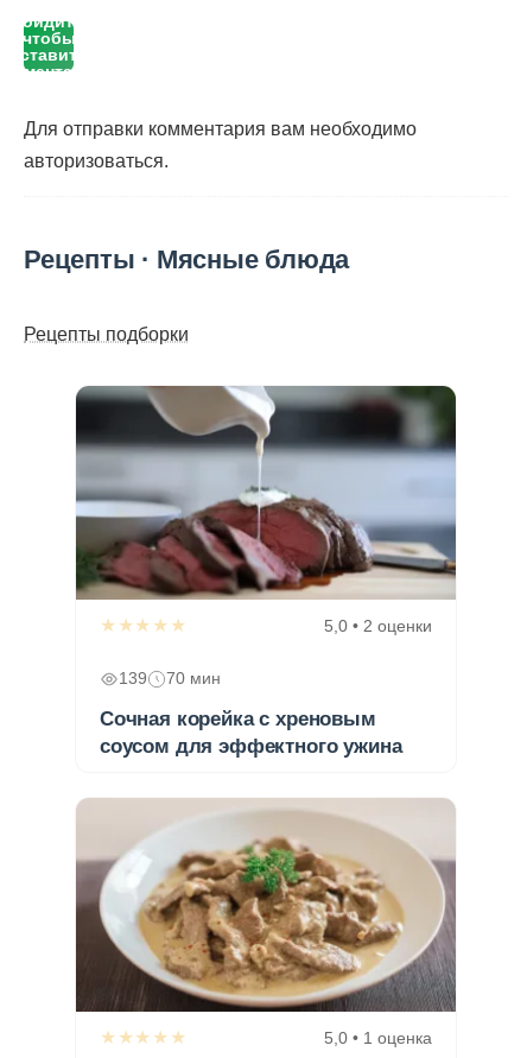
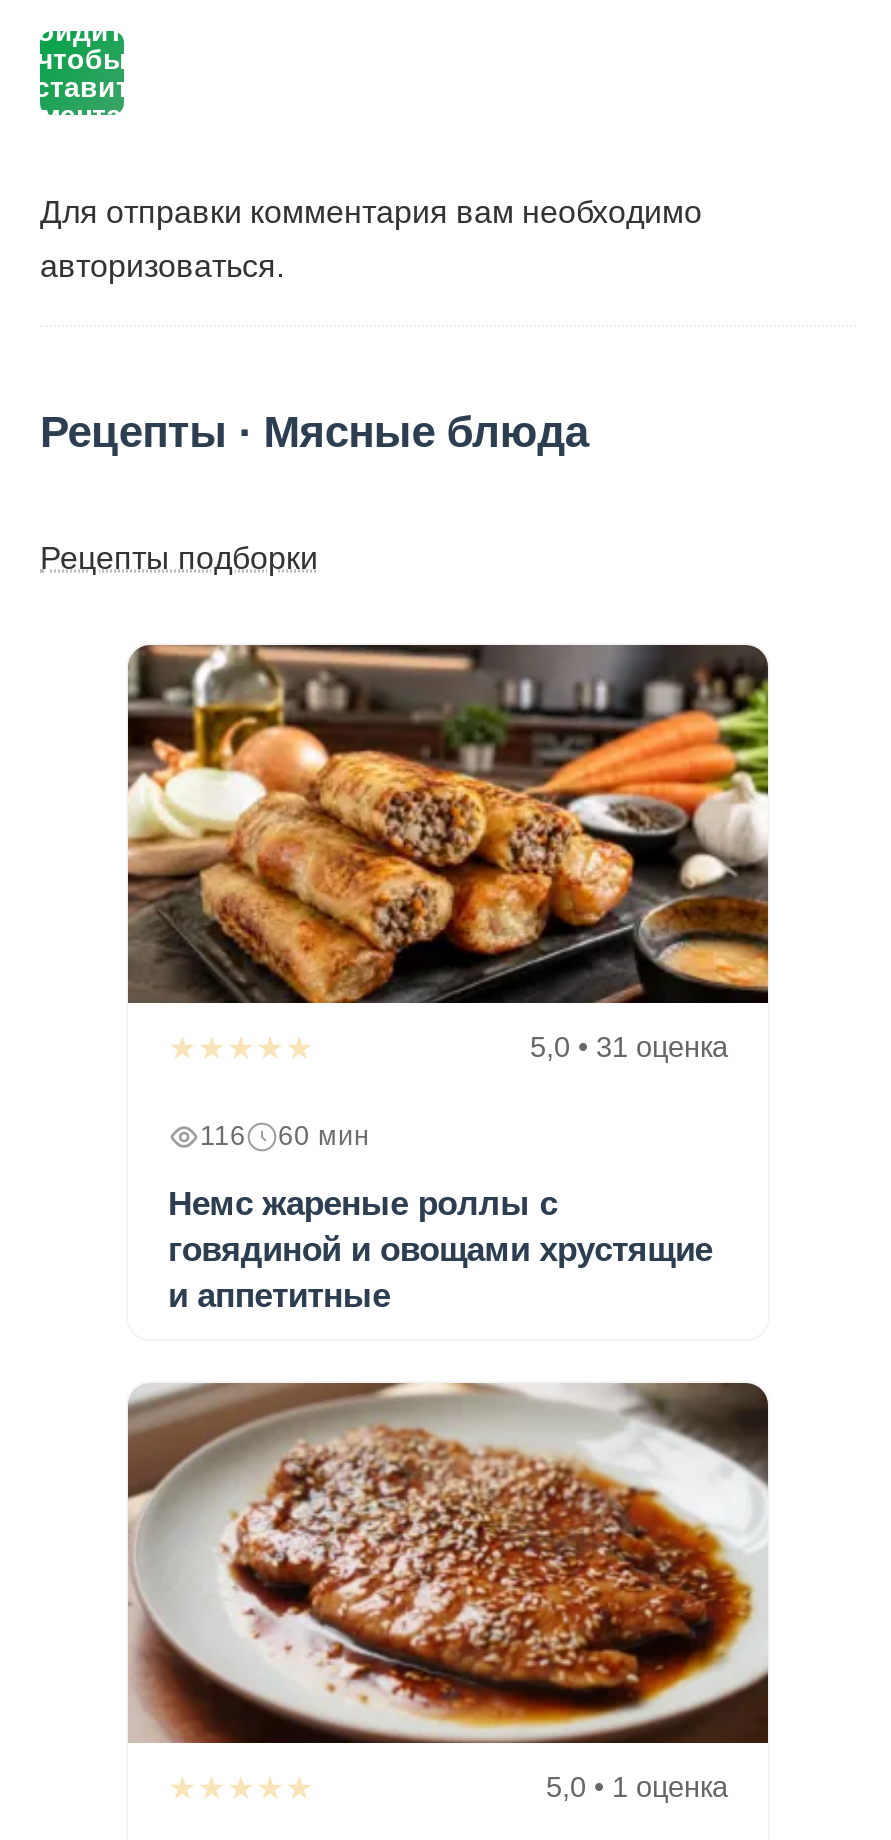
- [image]
- 5,0 • 2 оценки
+ [image]
+ 5,0 • 31 оценка

- 139
- 70 мин
+ 116
+ 60 мин

- Сочная корейка с хреновым
- соусом для эффектного ужина
+ Немс жареные роллы с
+ говядиной и овощами хрустящие
+ и аппетитные

- [image]
+ [image]
